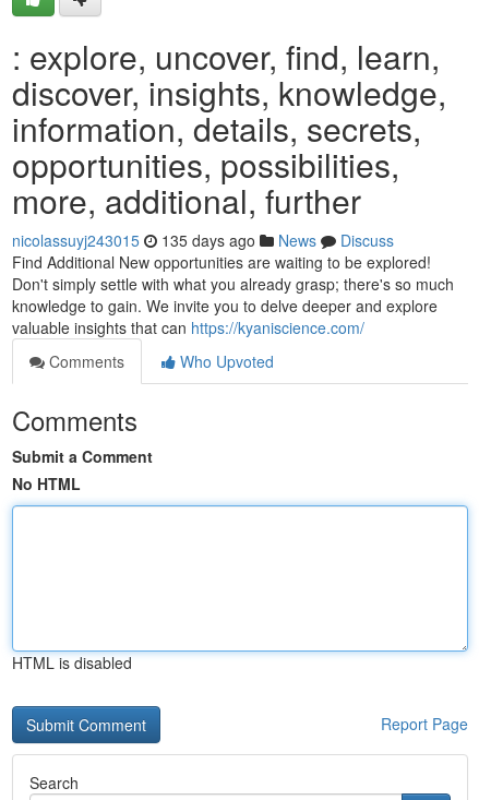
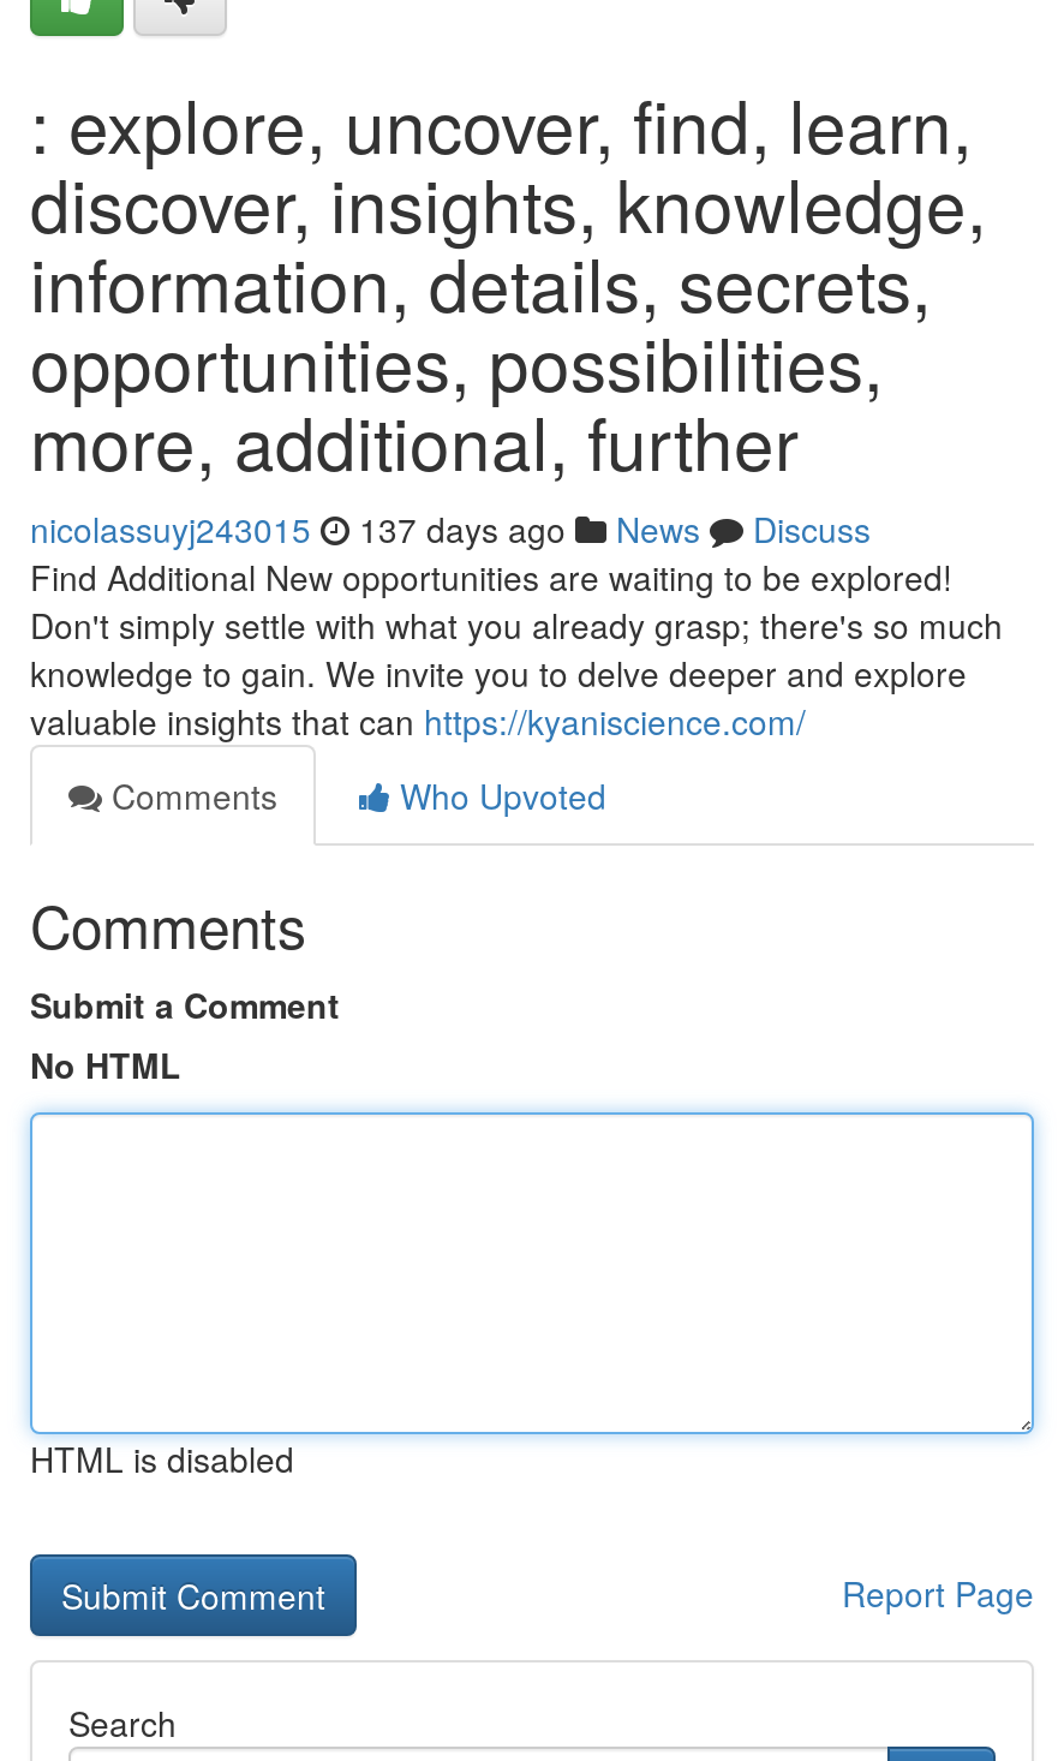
- nicolassuyj243015 135 days ago News Discuss
+ nicolassuyj243015 137 days ago News Discuss
